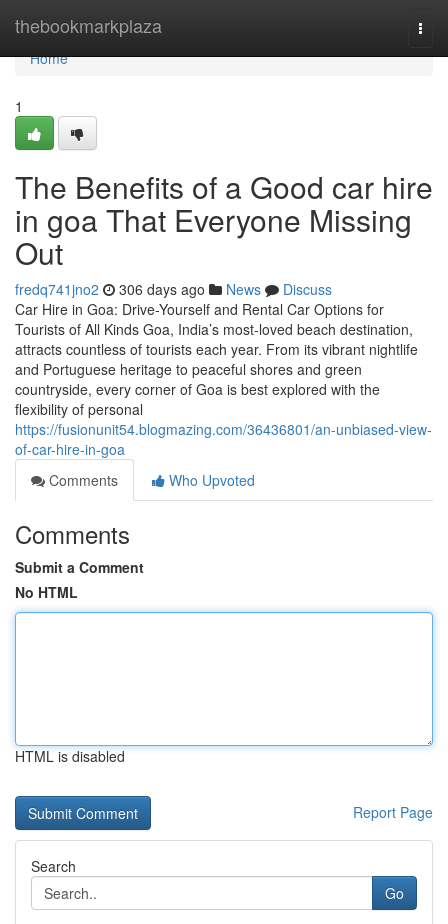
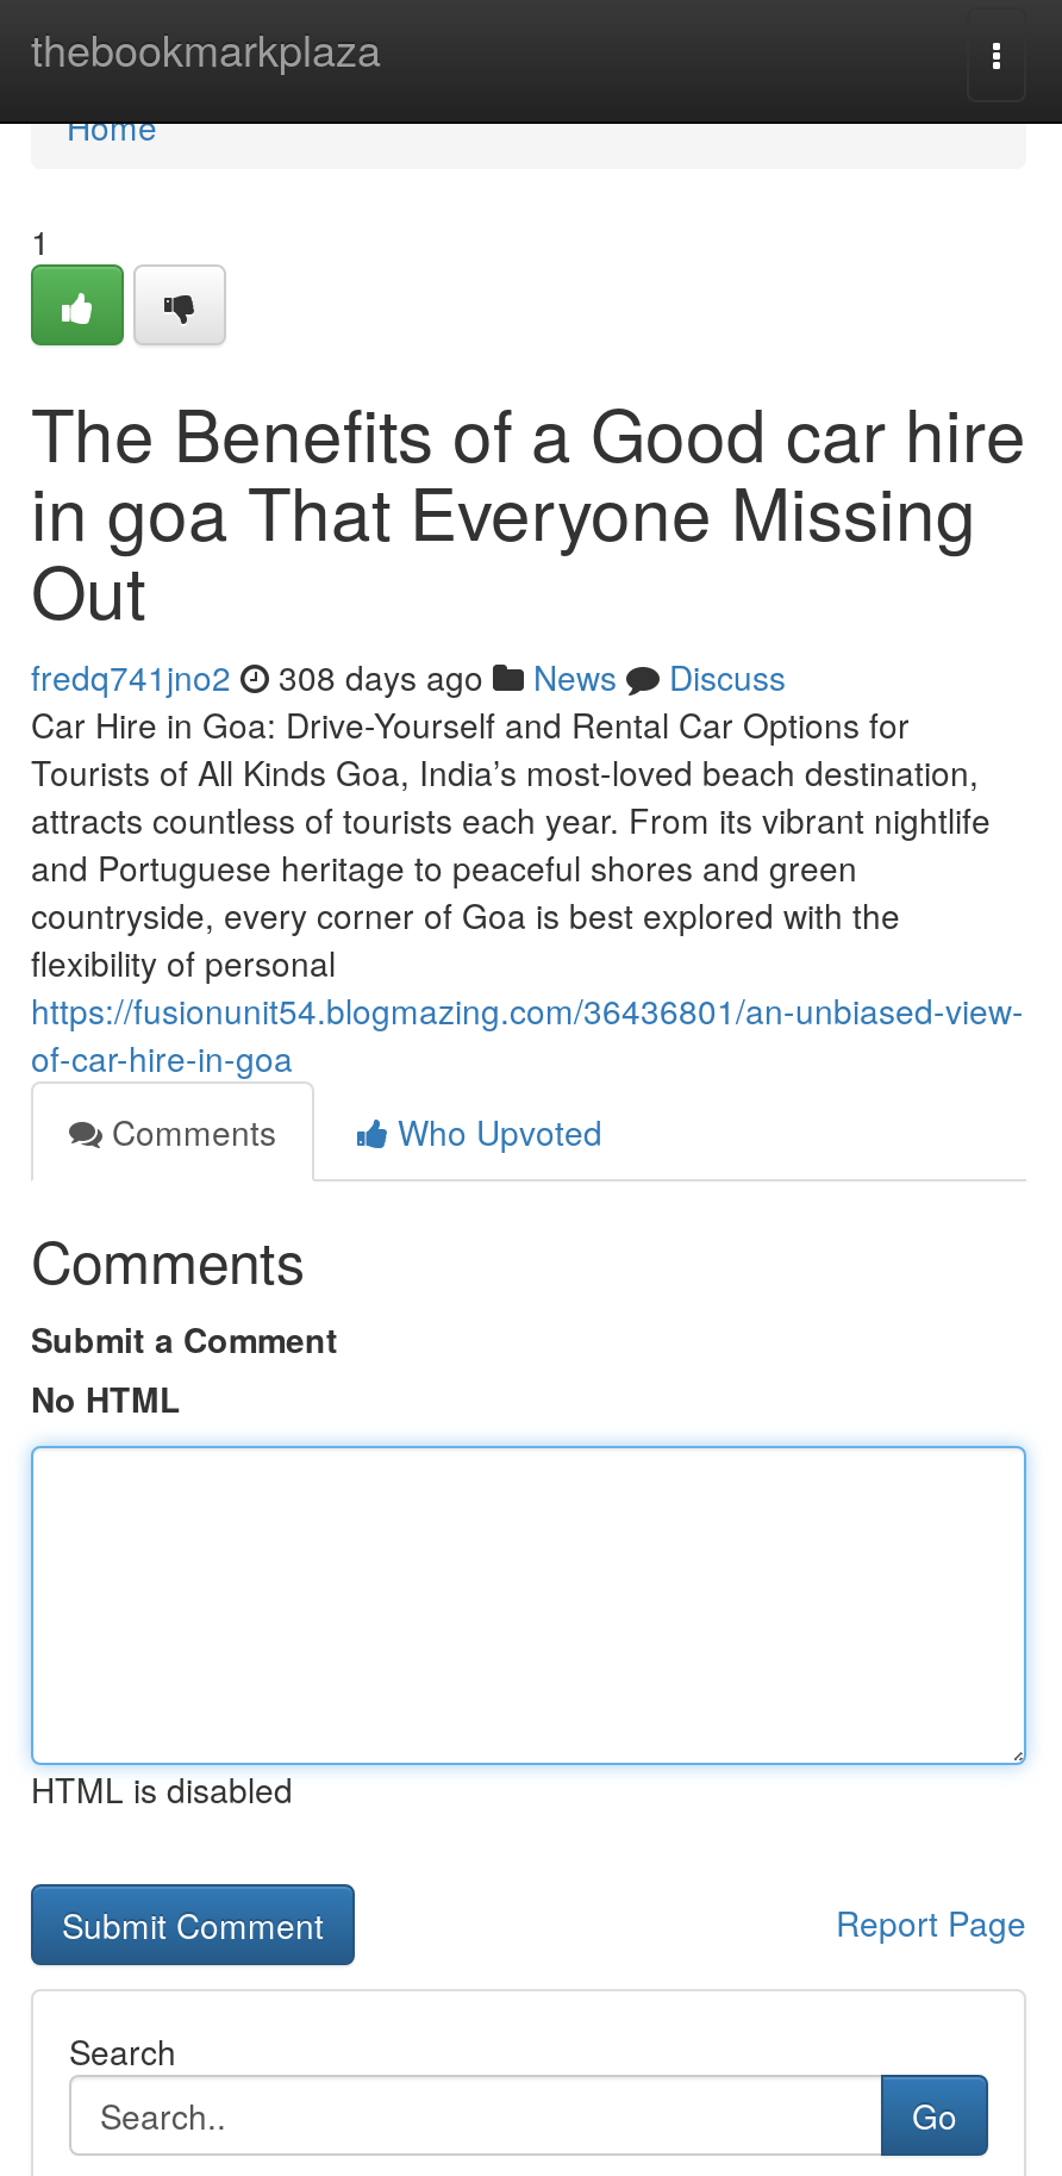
- fredq741jno2 306 days ago News Discuss
+ fredq741jno2 308 days ago News Discuss
